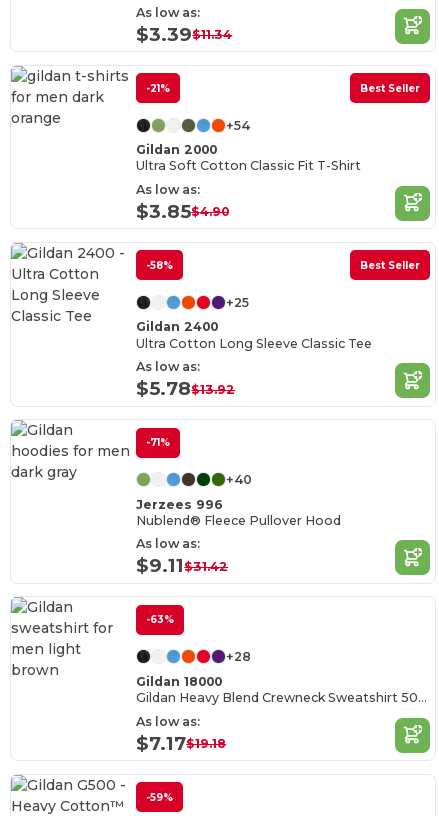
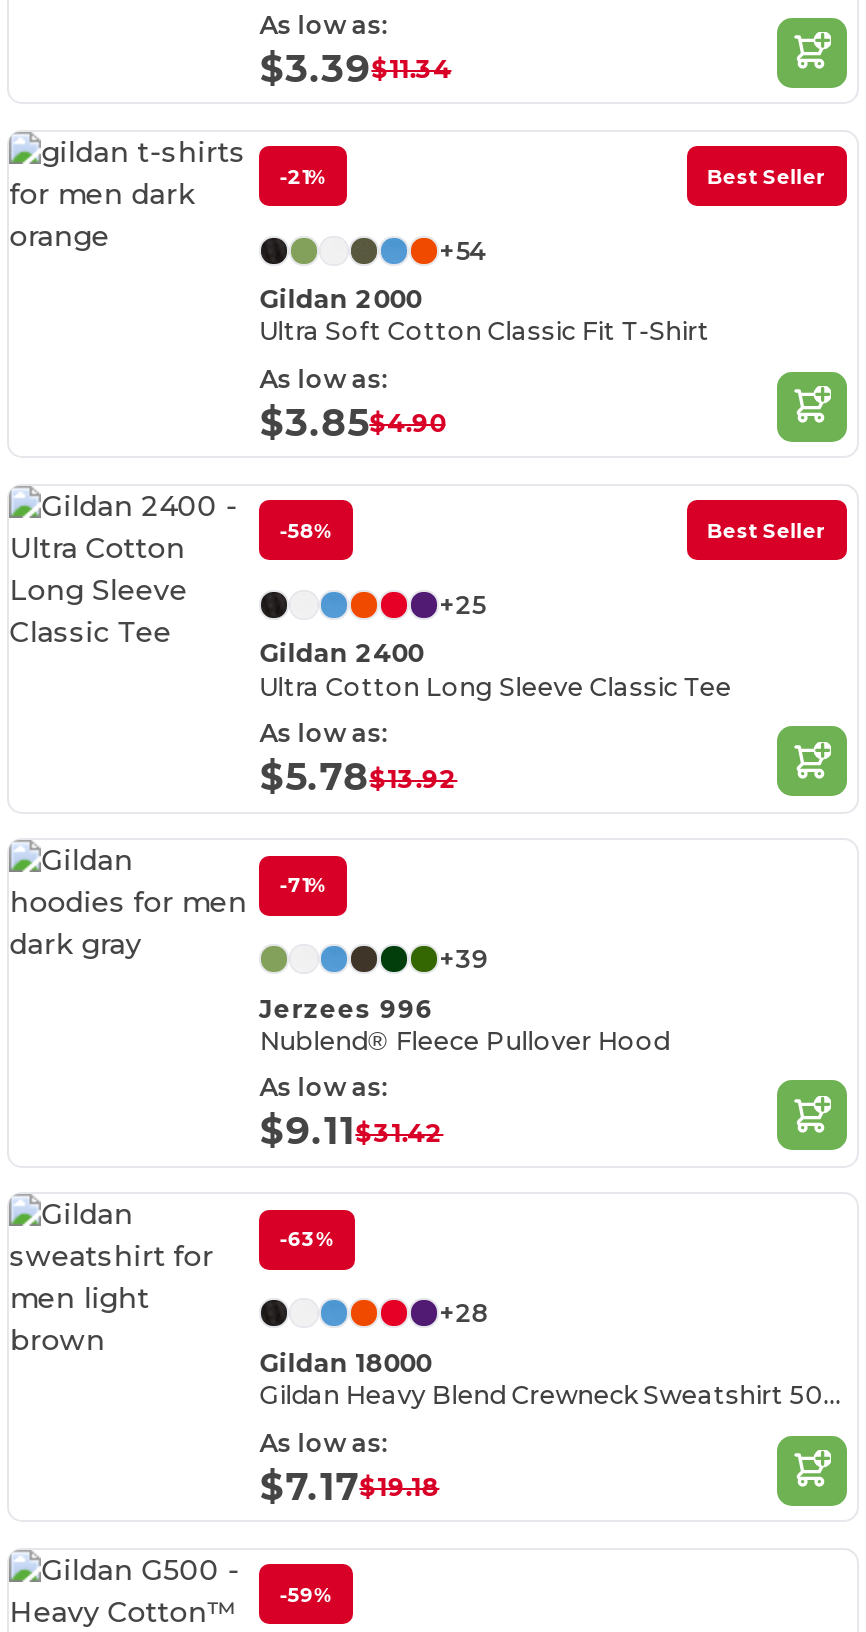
- +40
+ +39
